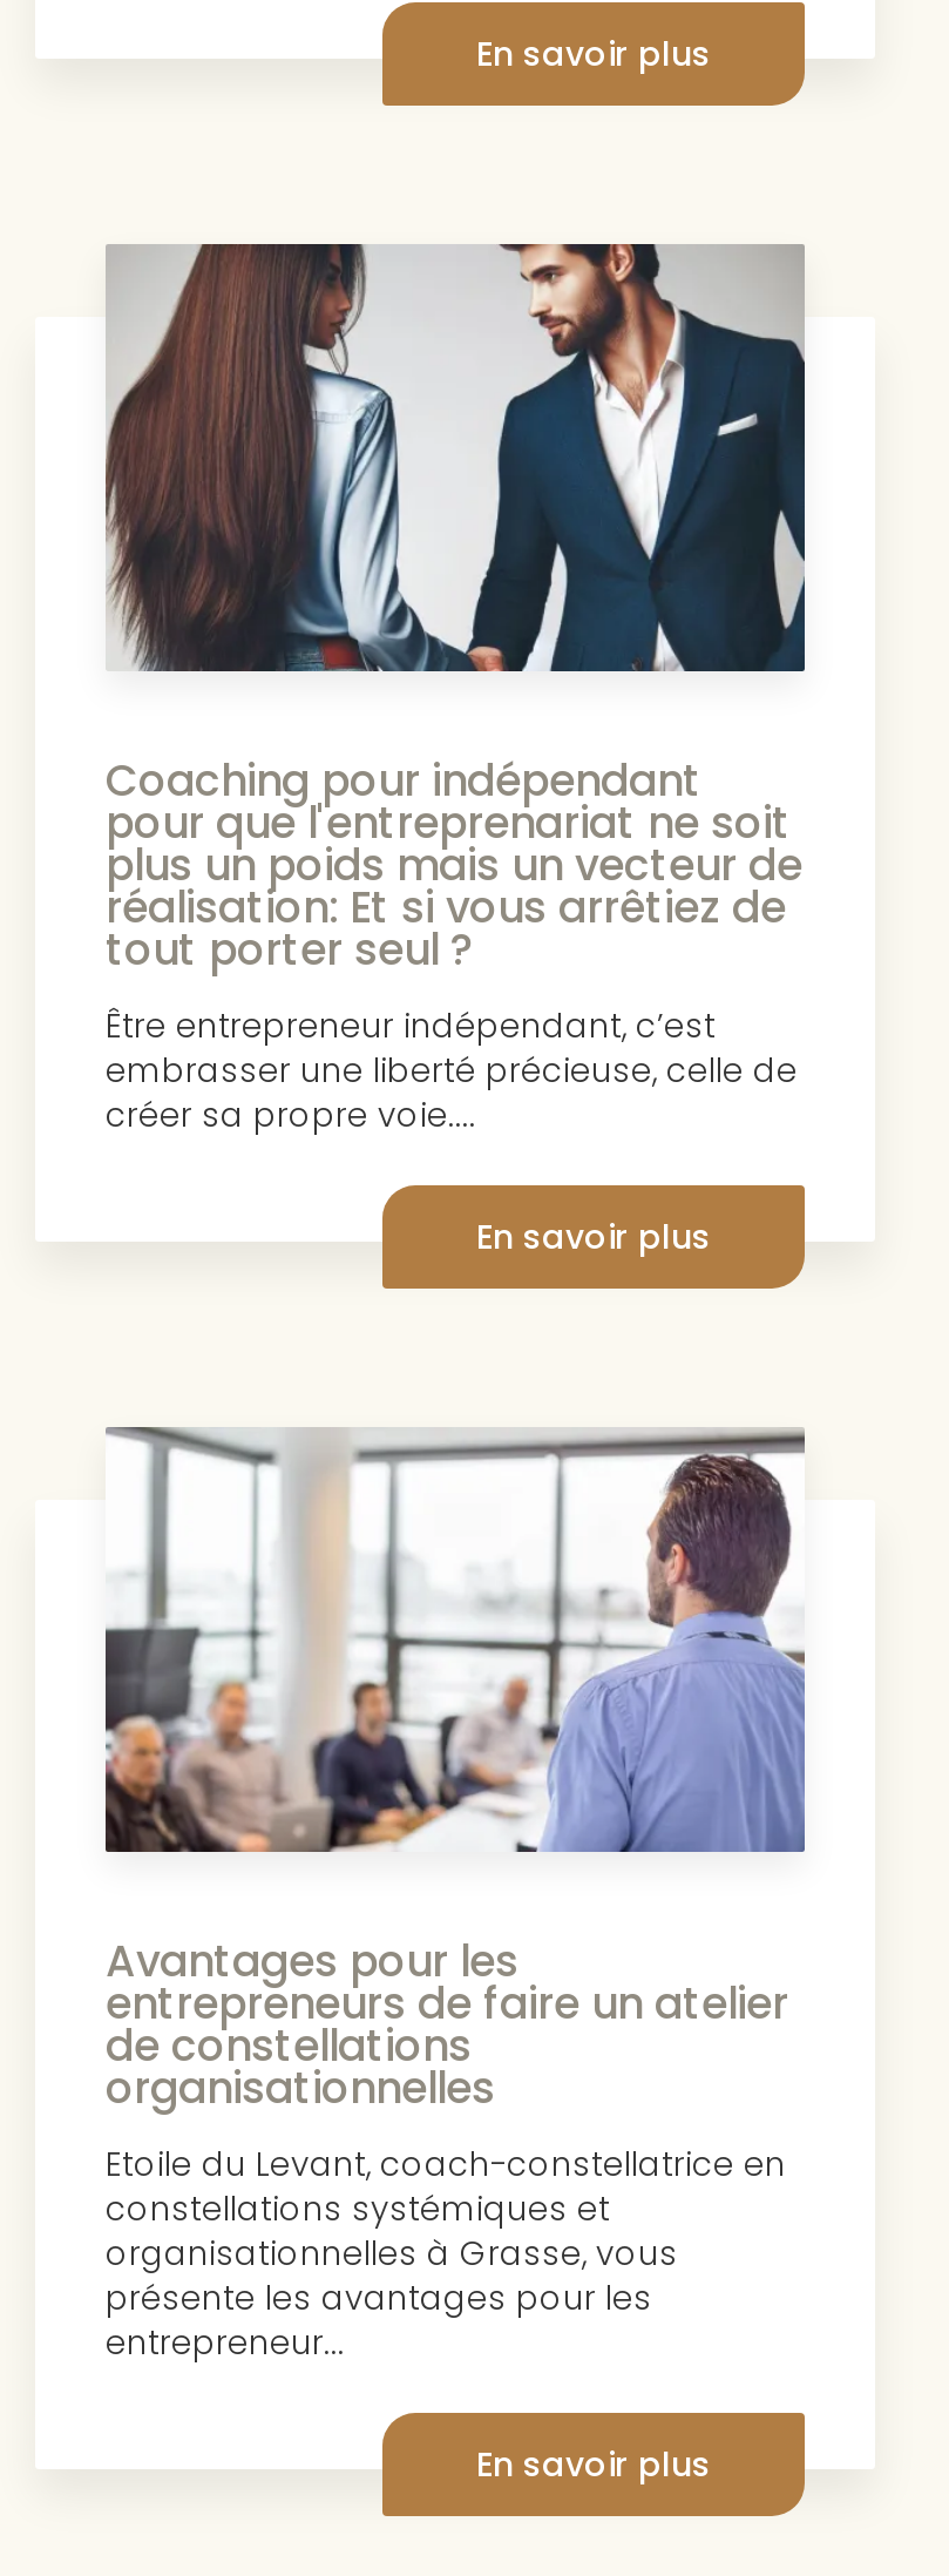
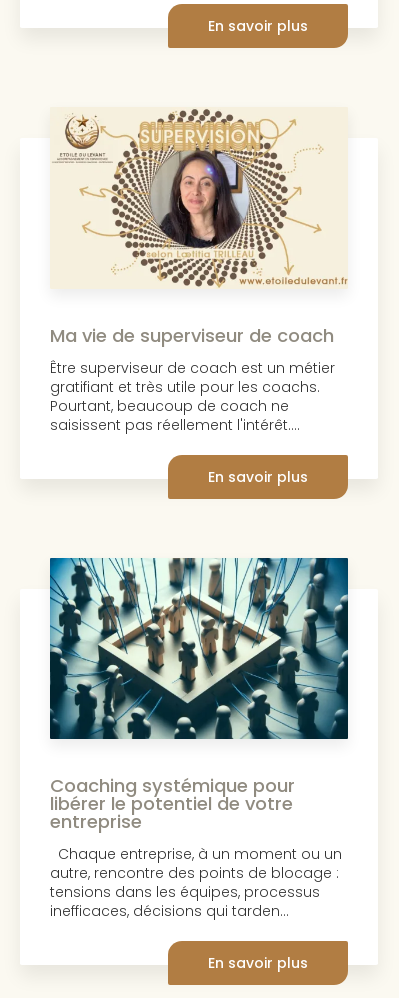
- [image]
+ [image]

- Coaching pour indépendant
- pour que l'entreprenariat ne soit
- plus un poids mais un vecteur de
- réalisation: Et si vous arrêtiez de
- tout porter seul ?
- Être entrepreneur indépendant, c’est
- embrasser une liberté précieuse, celle de
- créer sa propre voie....
+ Ma vie de superviseur de coach
+ Être superviseur de coach est un métier
+ gratifiant et très utile pour les coachs.
+ Pourtant, beaucoup de coach ne
+ saisissent pas réellement l'intérêt....

- [image]
- Avantages pour les
- entrepreneurs de faire un atelier
- de constellations
- organisationnelles
- Etoile du Levant, coach-constellatrice en
- constellations systémiques et
- organisationnelles à Grasse, vous
- présente les avantages pour les
- entrepreneur...
+ [image]
+ Coaching systémique pour
+ libérer le potentiel de votre
+ entreprise
+ Chaque entreprise, à un moment ou un
+ autre, rencontre des points de blocage :
+ tensions dans les équipes, processus
+ inefficaces, décisions qui tarden...
